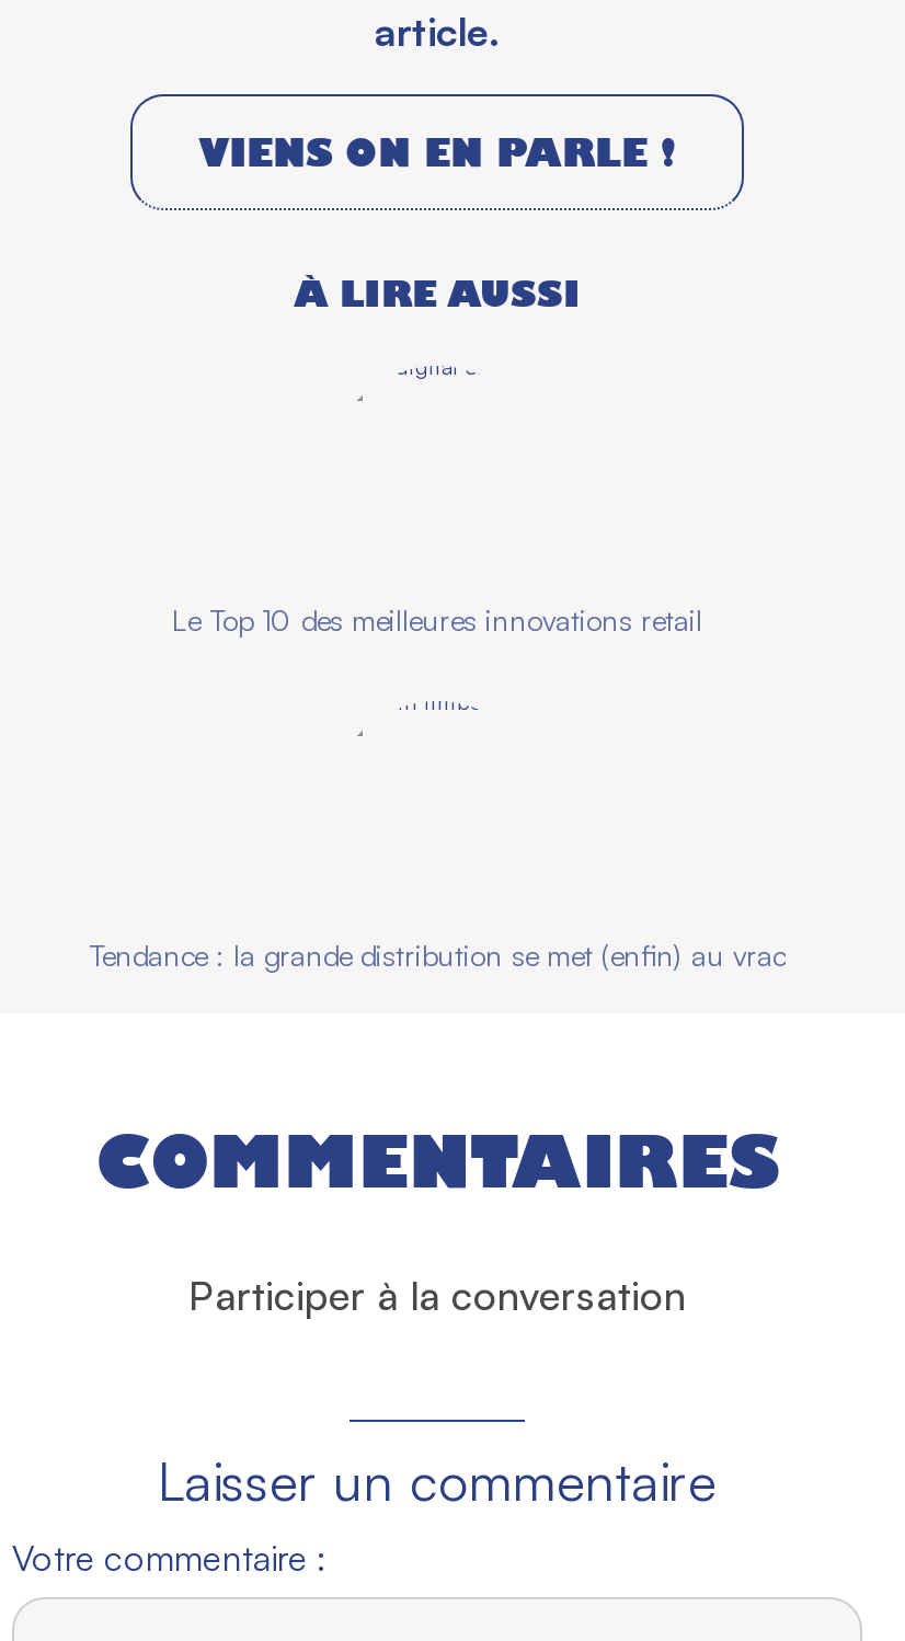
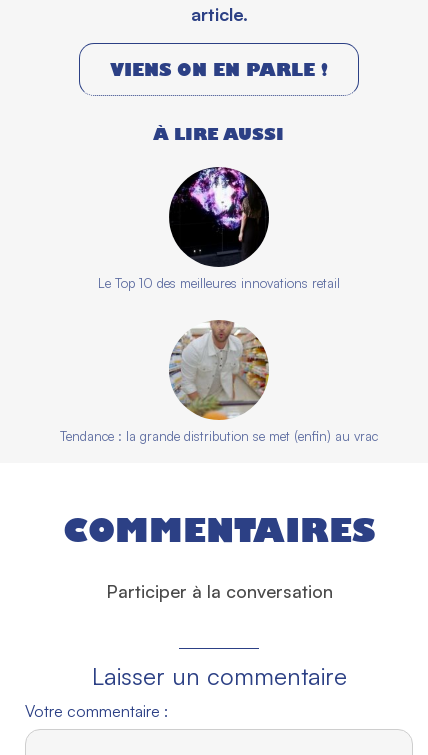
+ [image]

+ [image]
